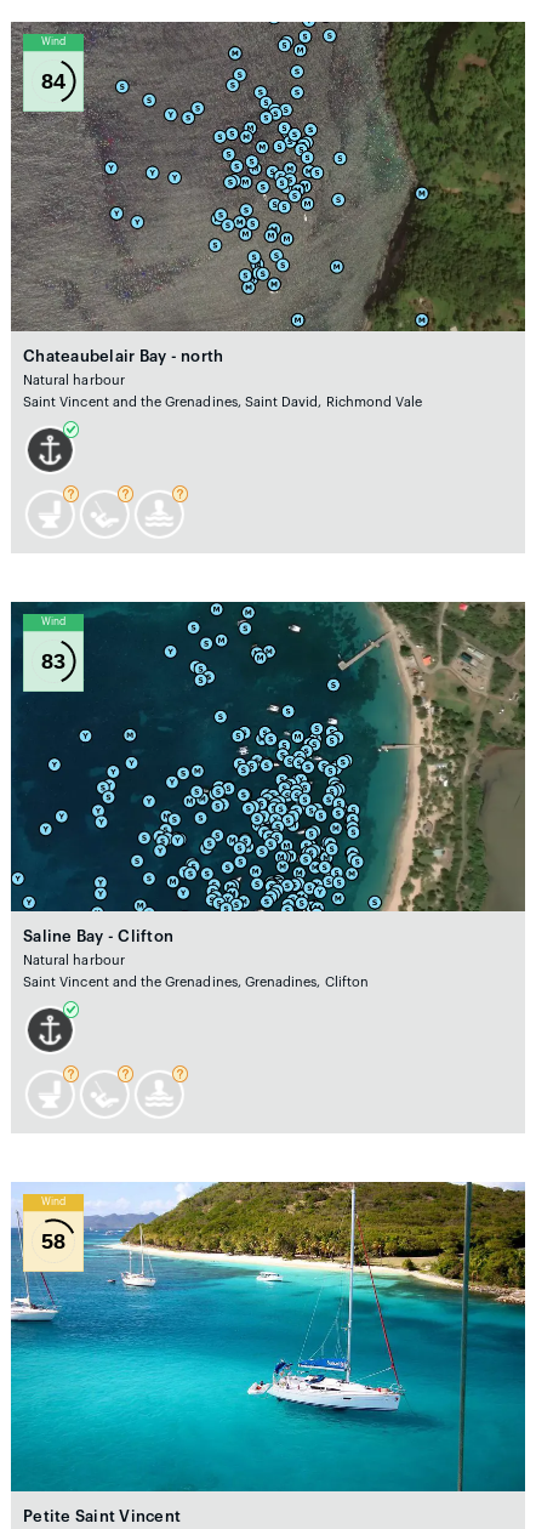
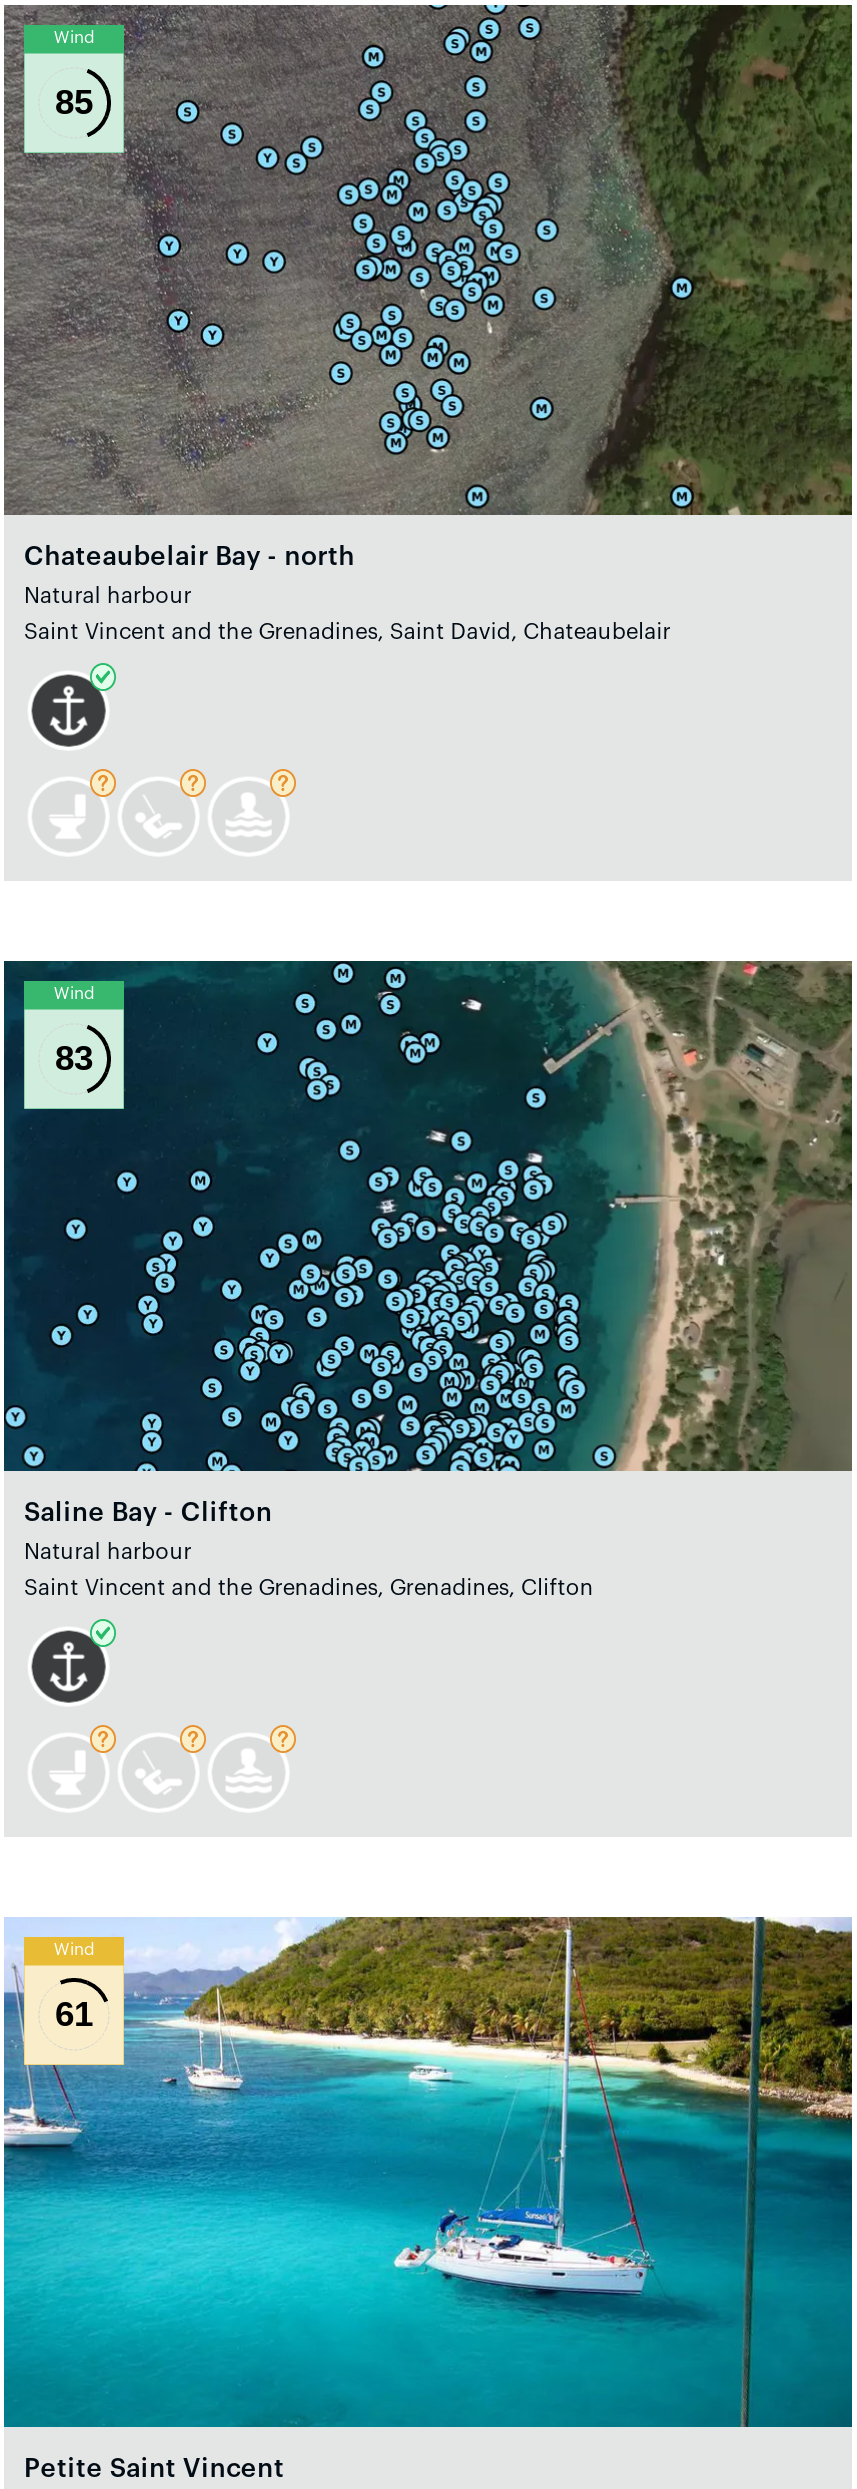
- 84
+ 85

- Saint Vincent and the Grenadines, Saint David, Richmond Vale
+ Saint Vincent and the Grenadines, Saint David, Chateaubelair

- 58
+ 61
